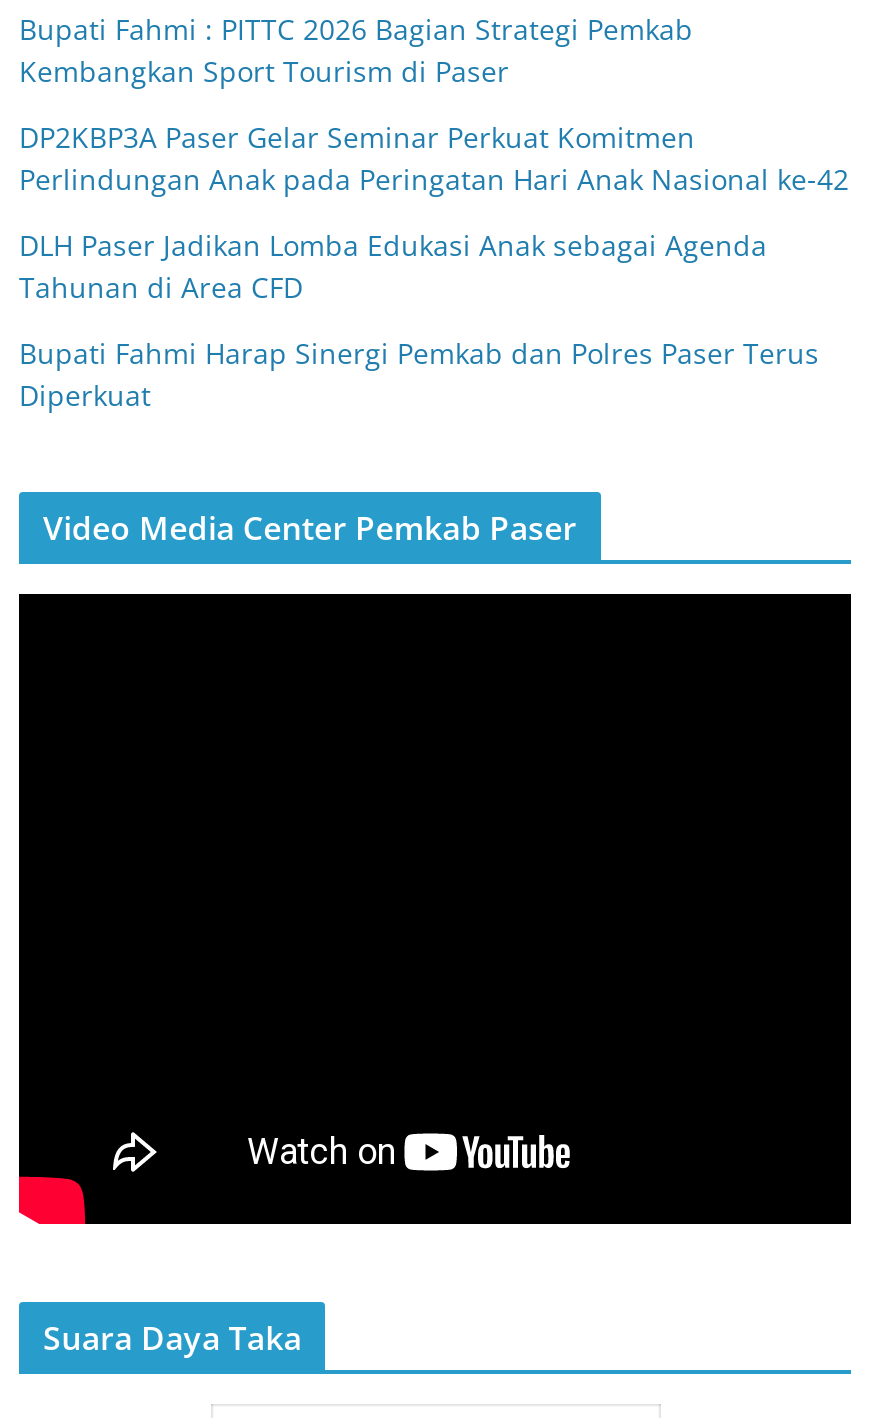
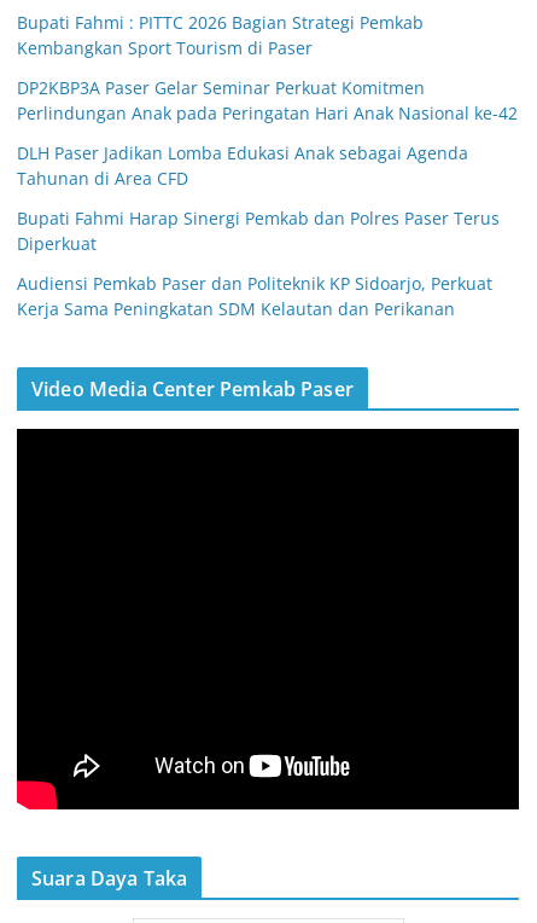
+ Audiensi Pemkab Paser dan Politeknik KP Sidoarjo, Perkuat
+ Kerja Sama Peningkatan SDM Kelautan dan Perikanan
